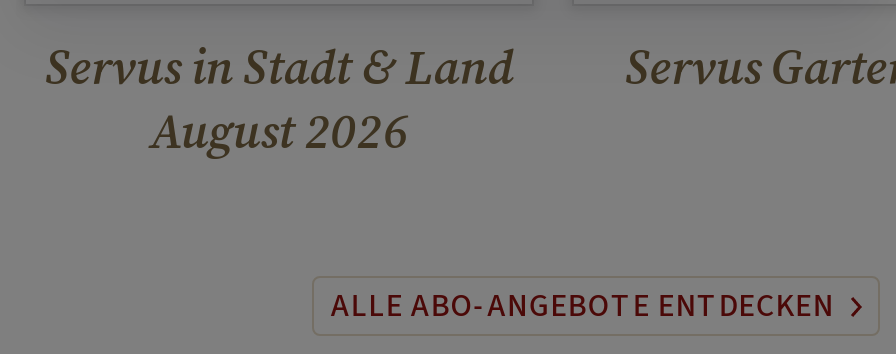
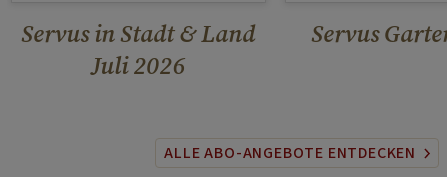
- August 2026
+ Juli 2026
